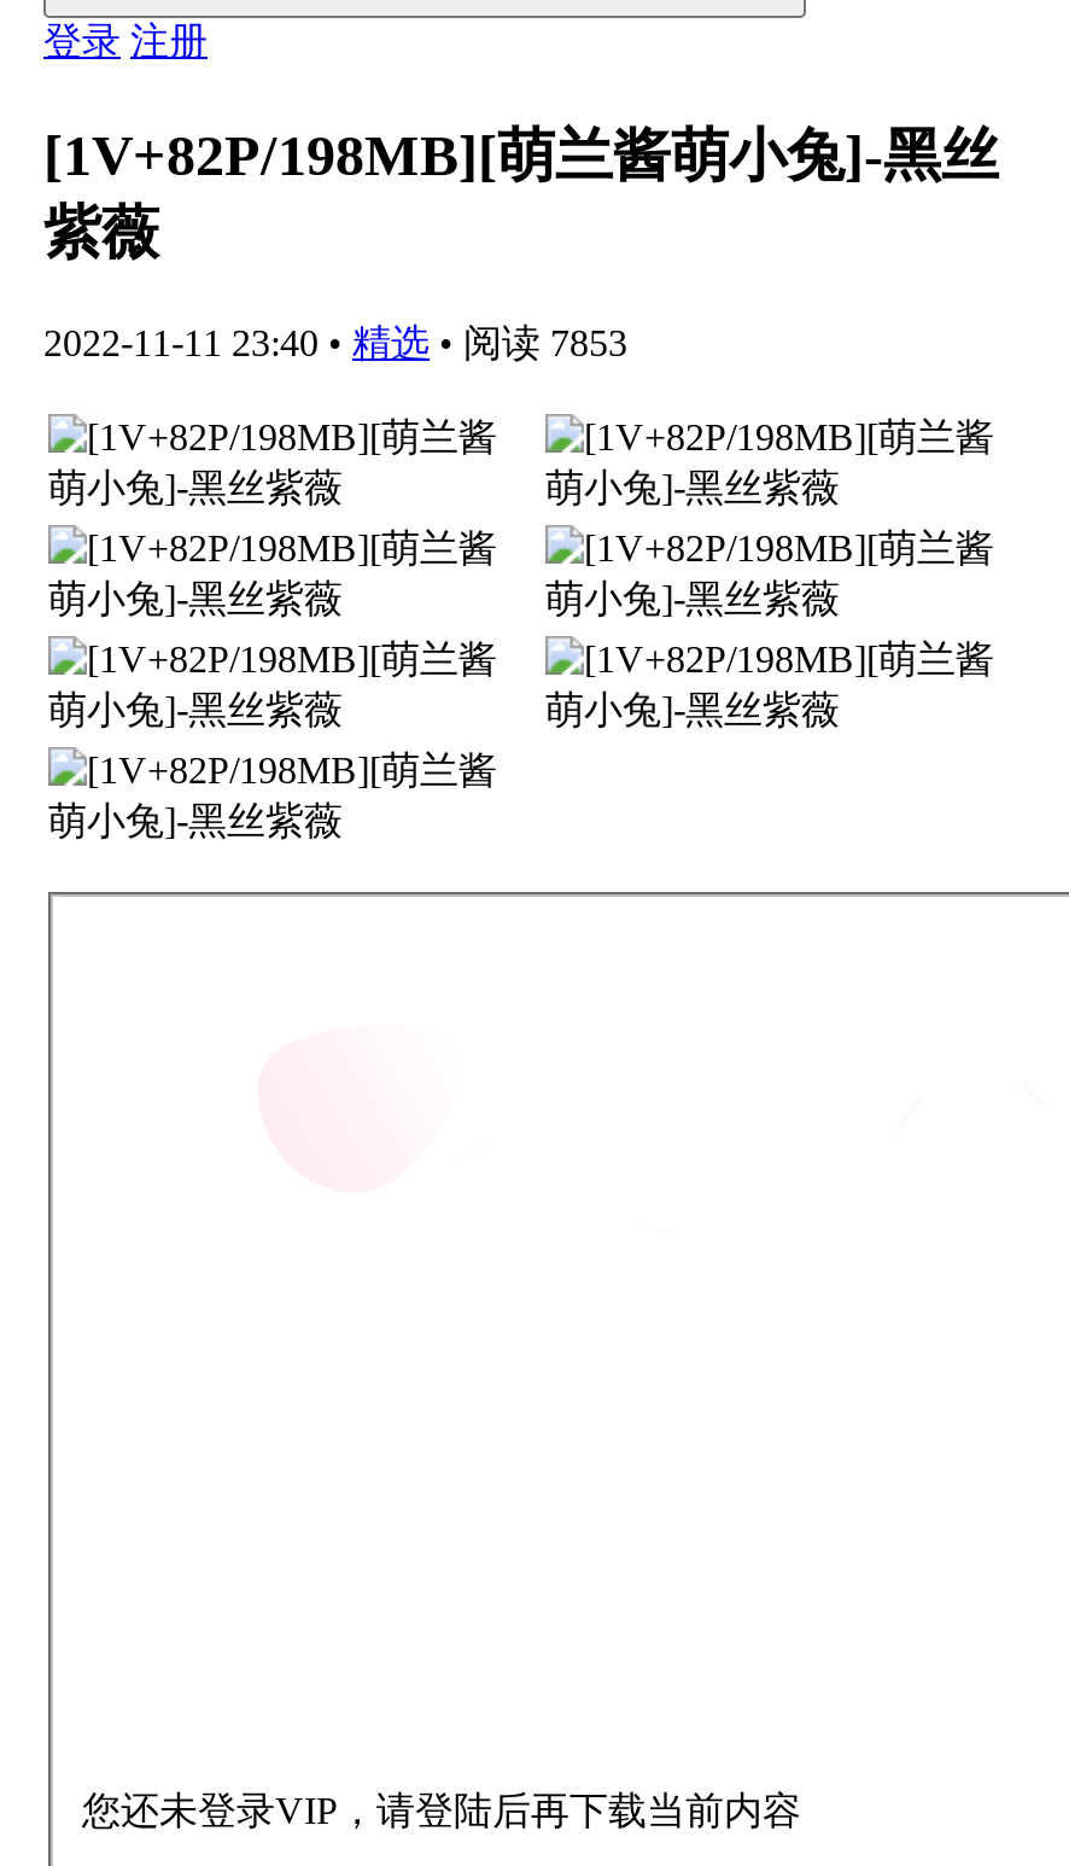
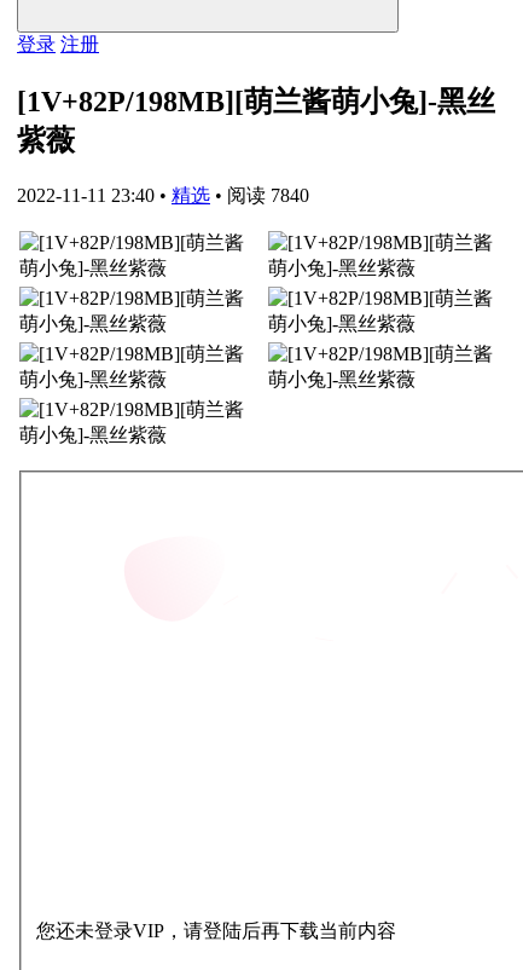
- 2022-11-11 23:40 • 精选 • 阅读 7853
+ 2022-11-11 23:40 • 精选 • 阅读 7840
